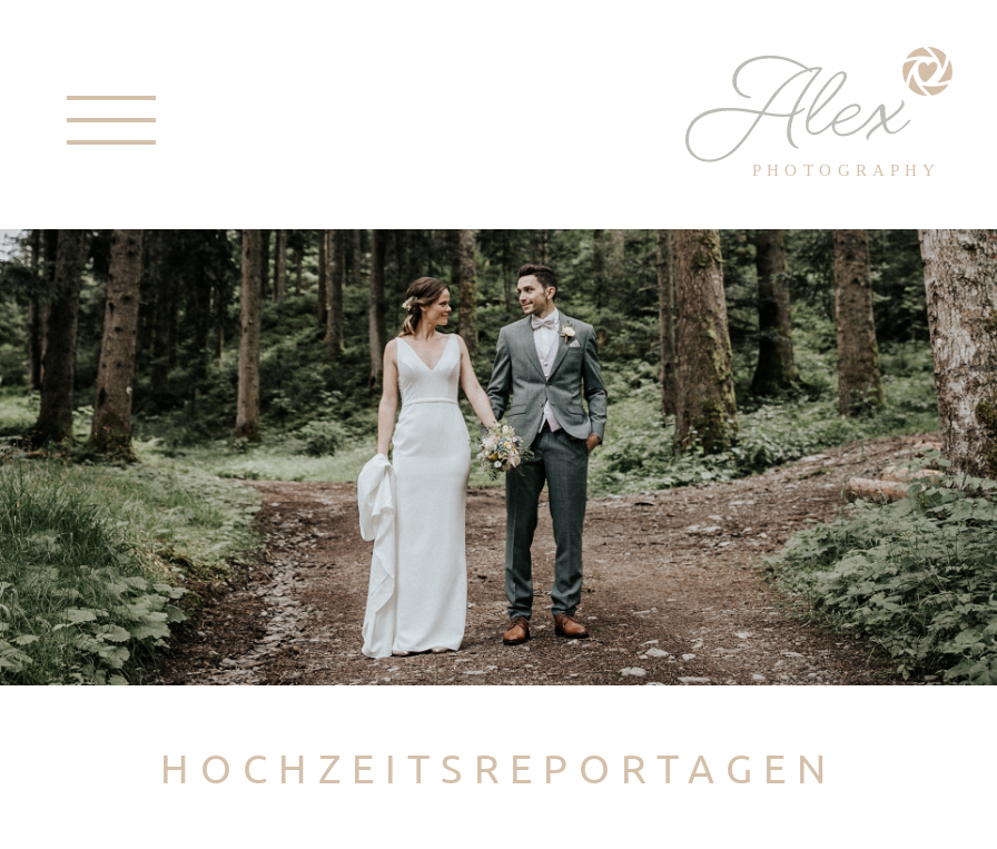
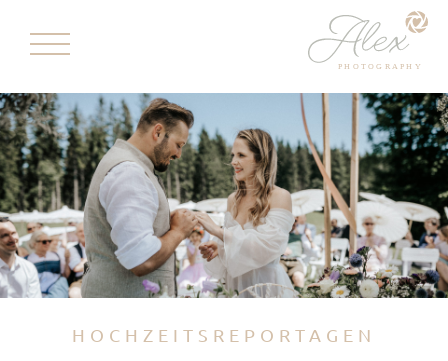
- [image]
+ [image]
